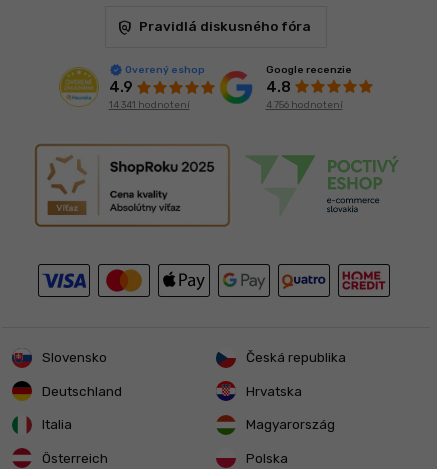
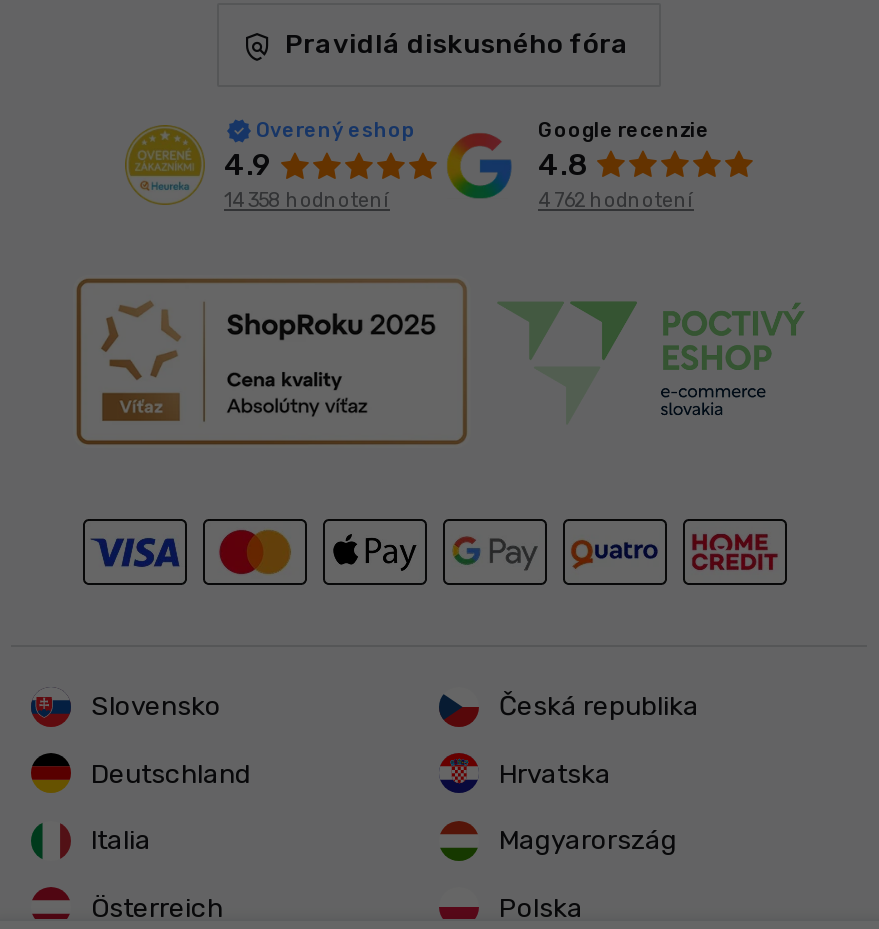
- 14 341 hodnotení
+ 14 358 hodnotení

- 4 756 hodnotení
+ 4 762 hodnotení
